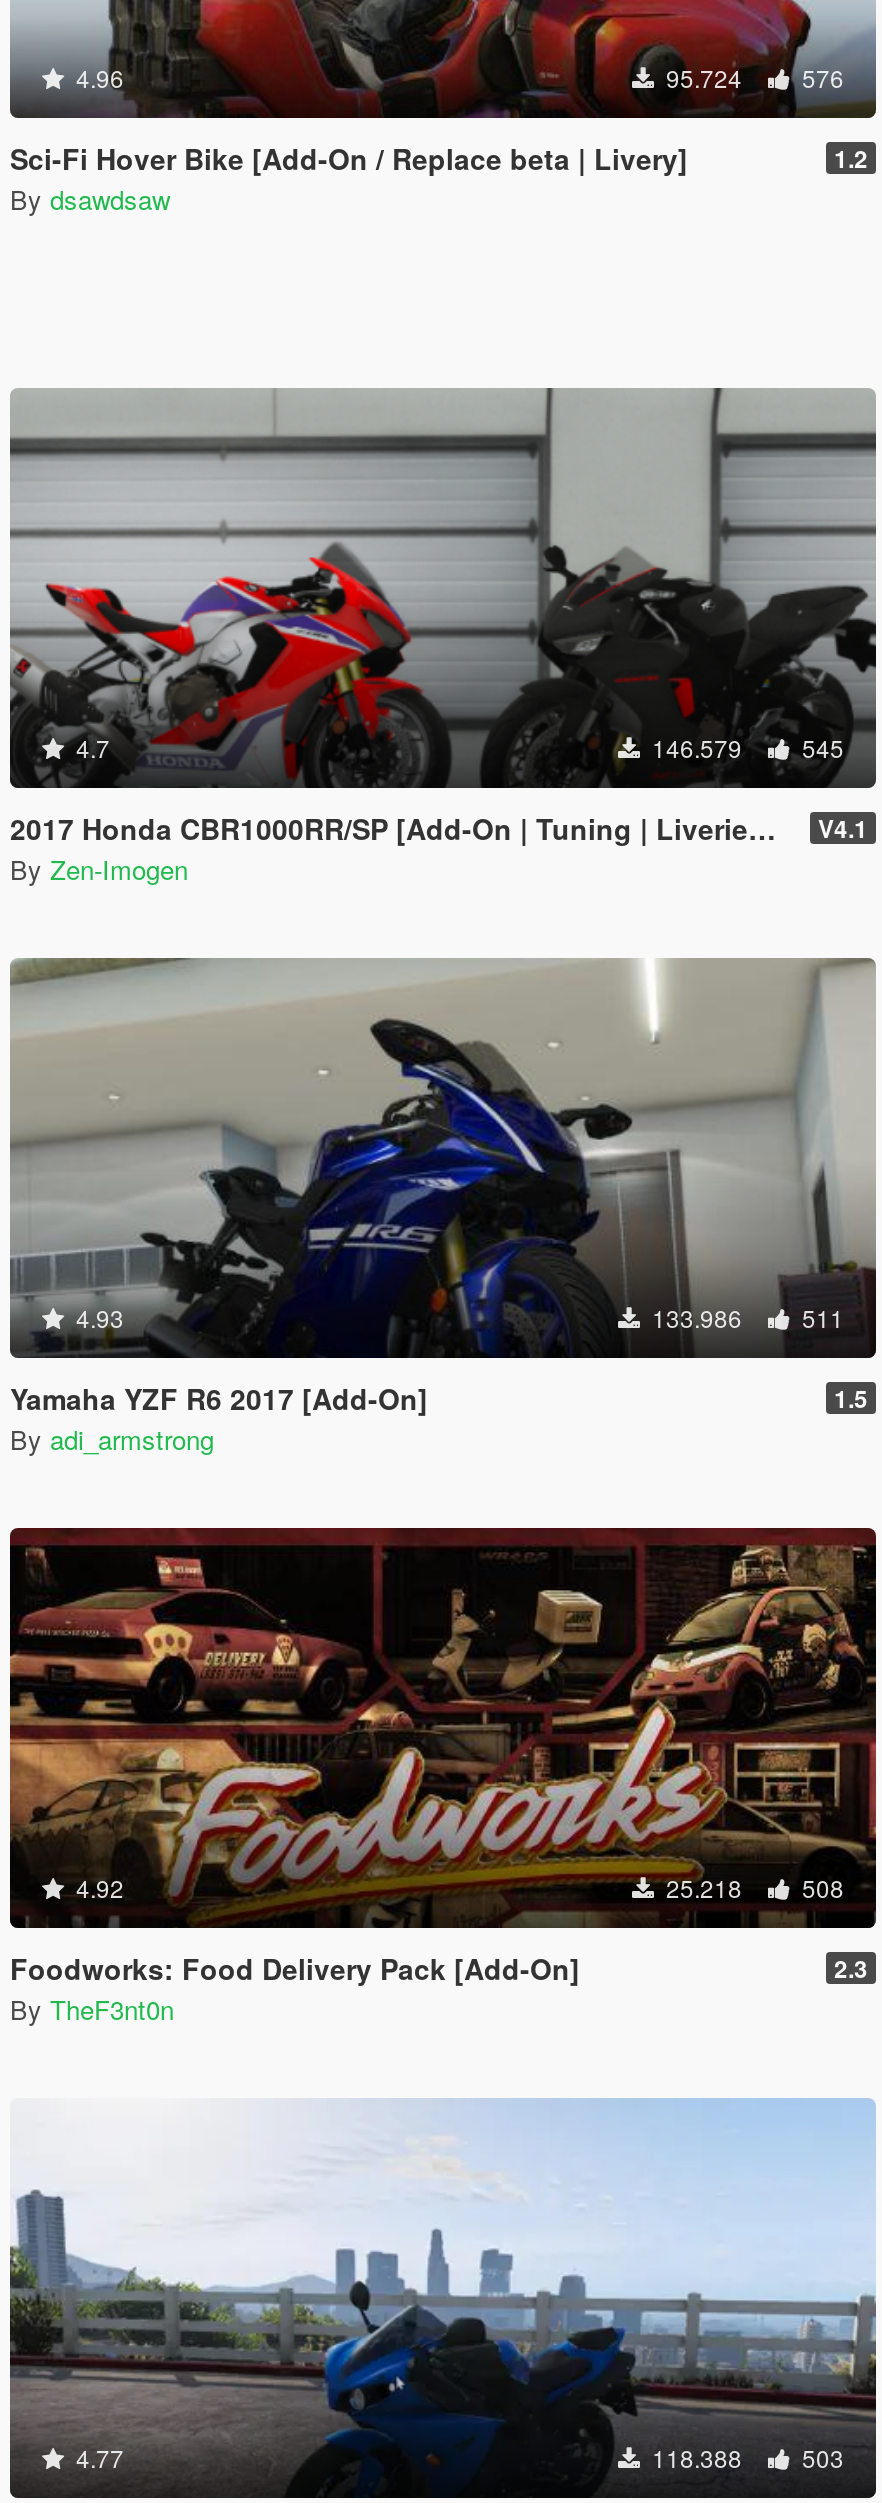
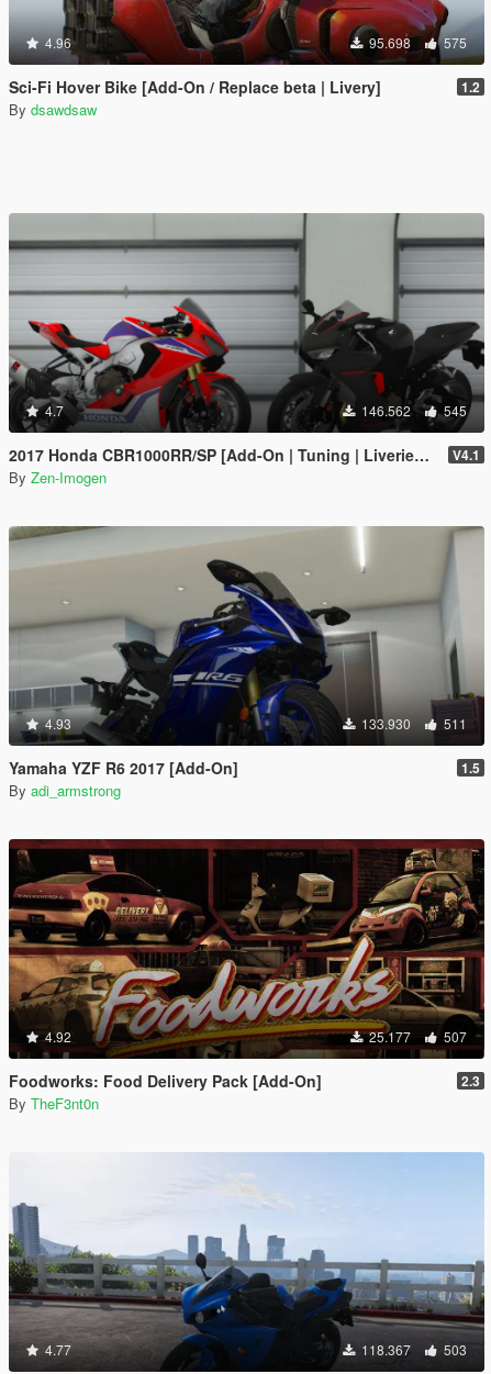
- 95.724
+ 95.698

- 576
+ 575

- 146.579 545
+ 146.562 545

- 133.986 511
+ 133.930 511

- 25.218
+ 25.177

- 508
+ 507

- 118.388 503
+ 118.367 503
